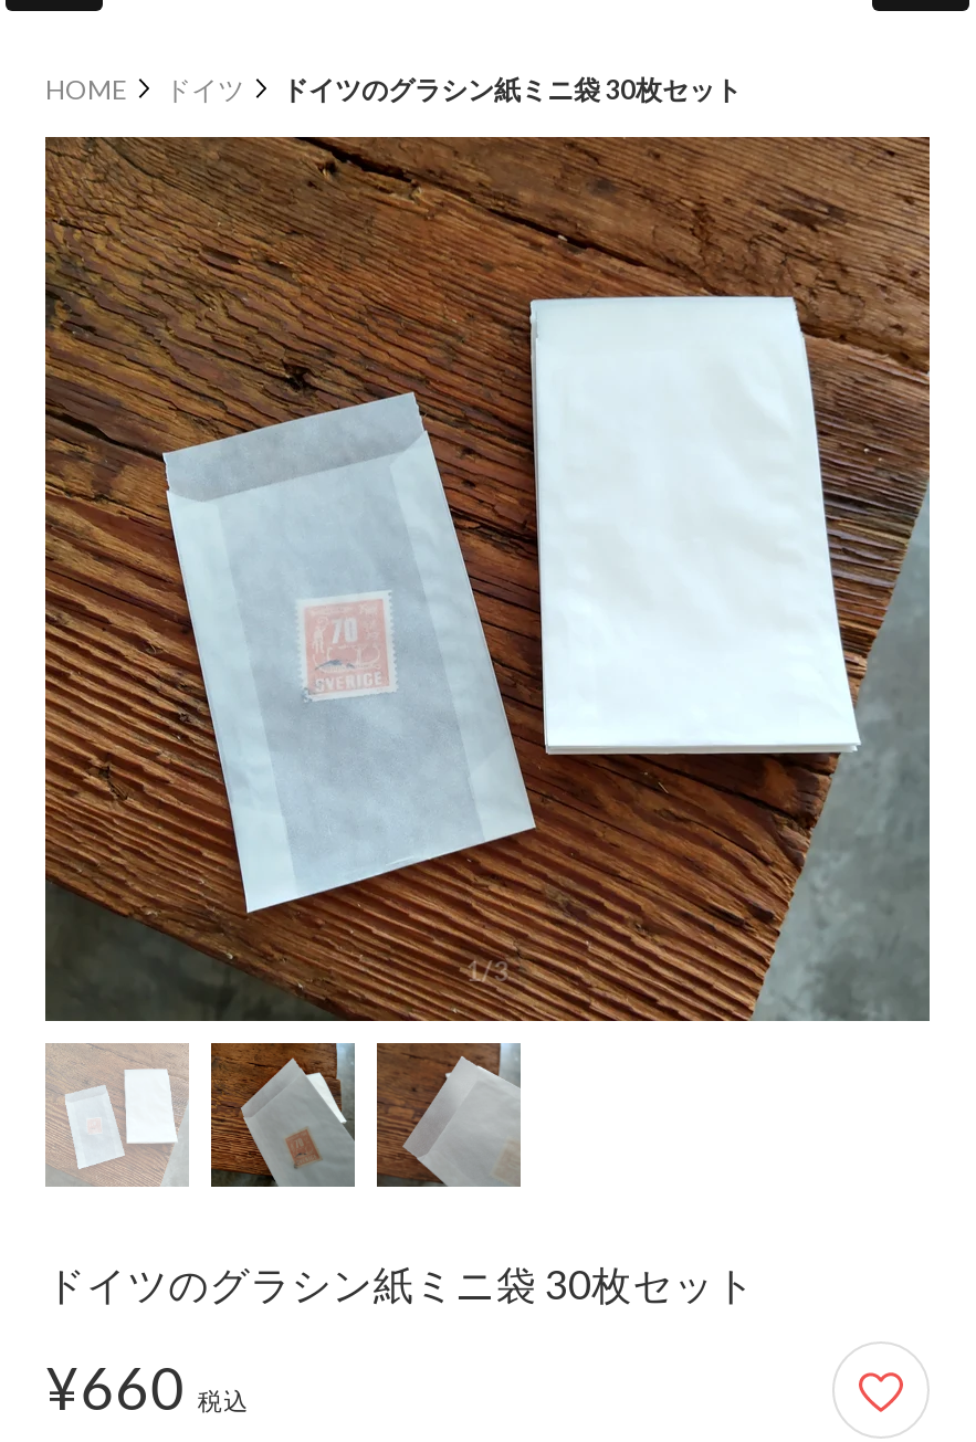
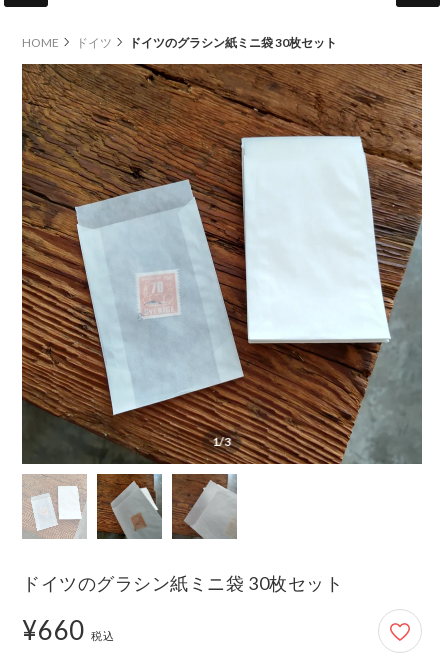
+ 1/3
